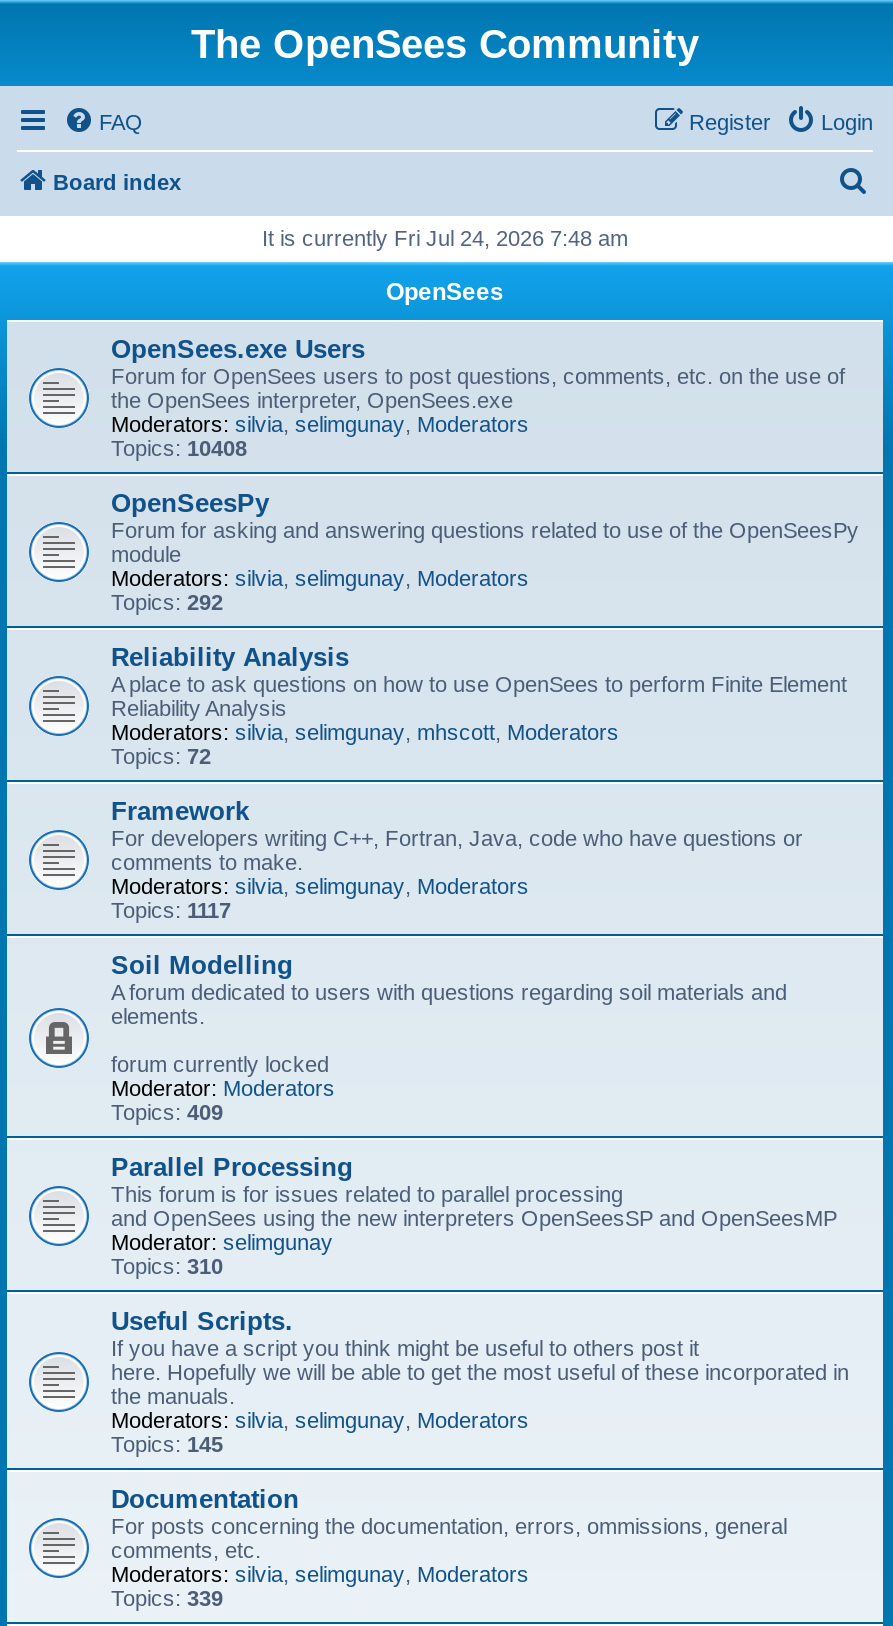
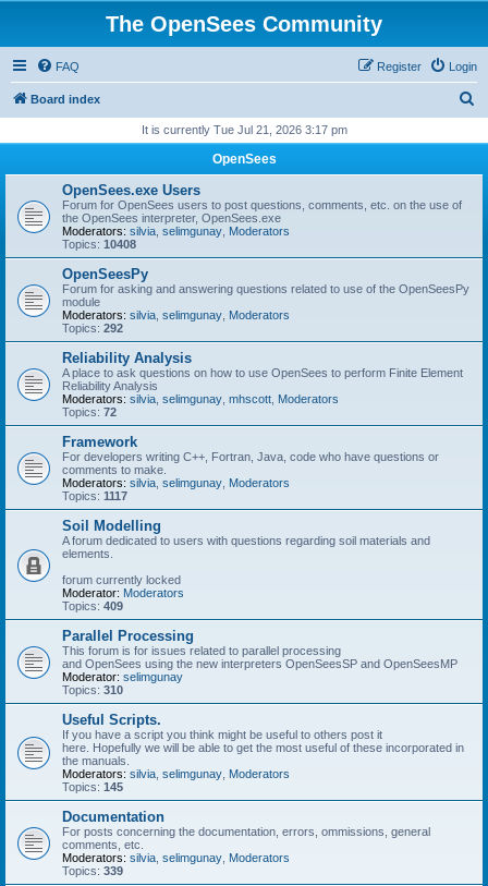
- It is currently Fri Jul 24, 2026 7:48 am
+ It is currently Tue Jul 21, 2026 3:17 pm
